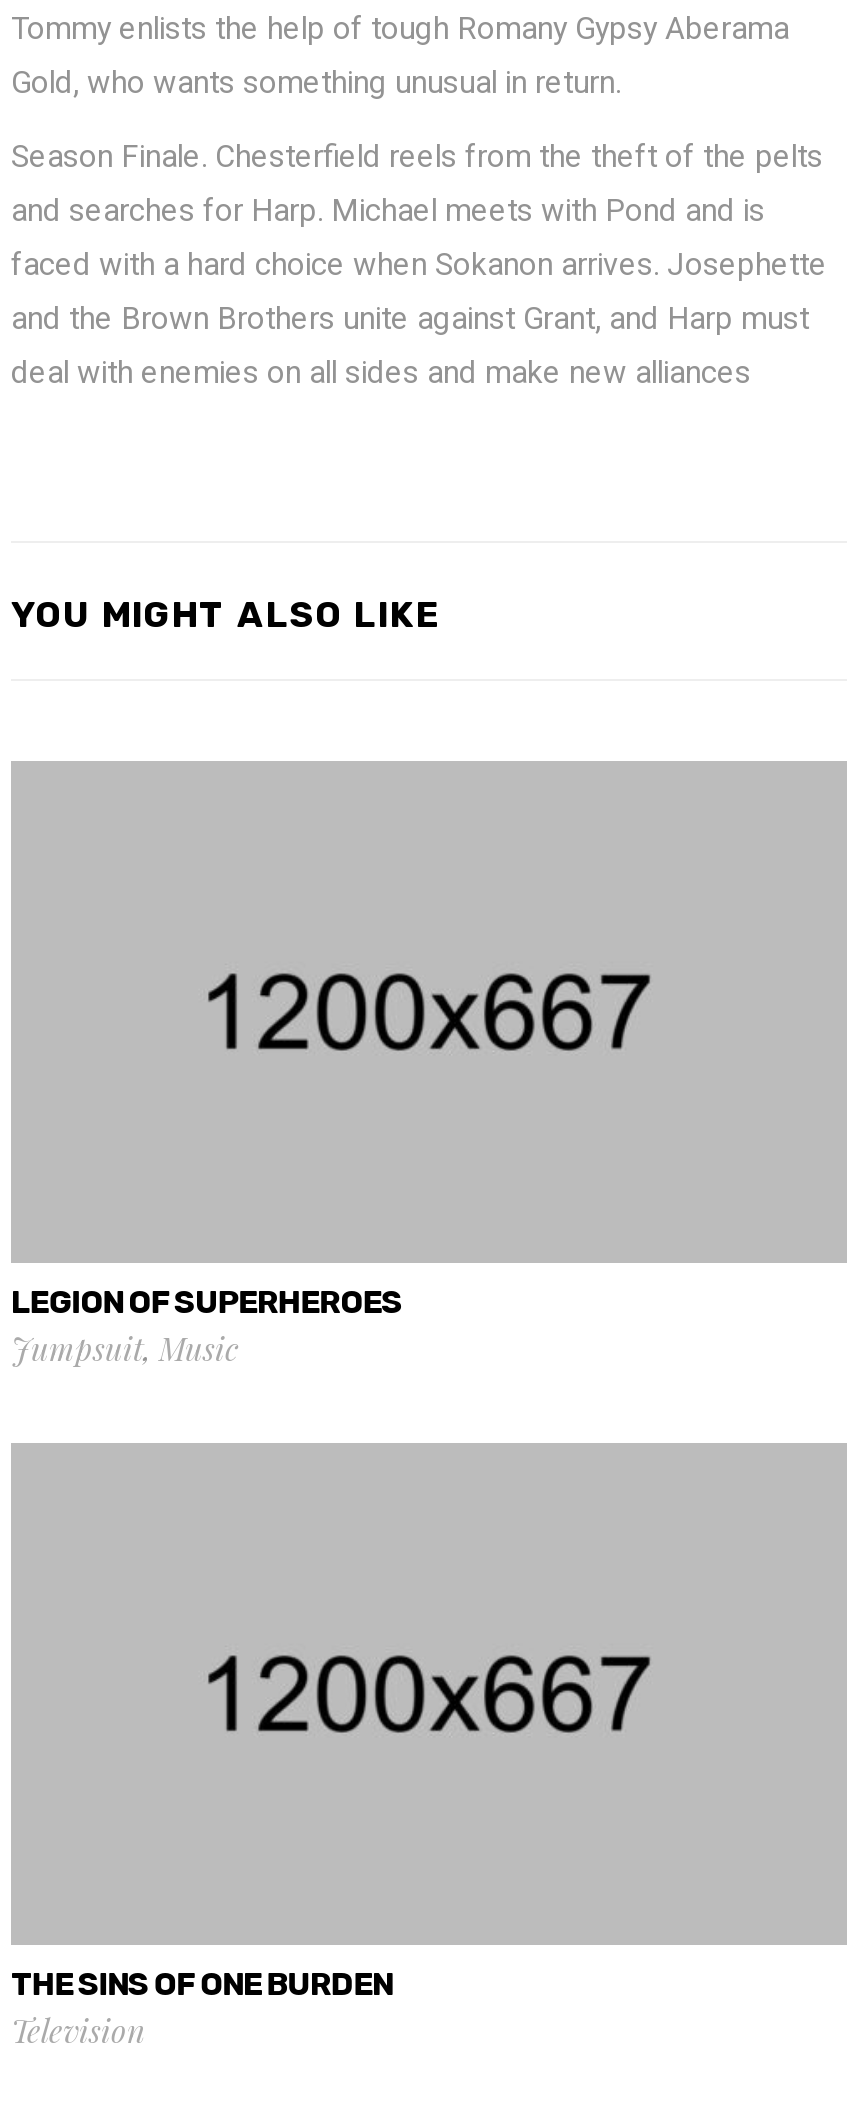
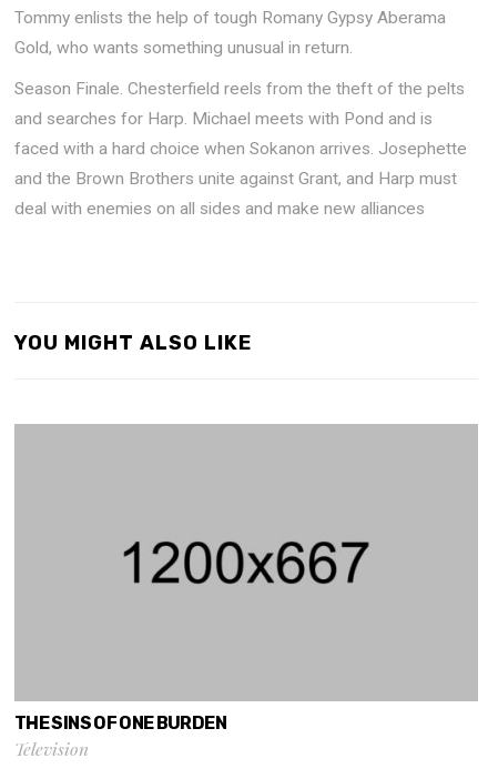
- LEGION OF SUPERHEROES
- Jumpsuit, Music
